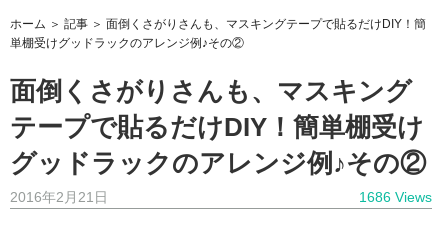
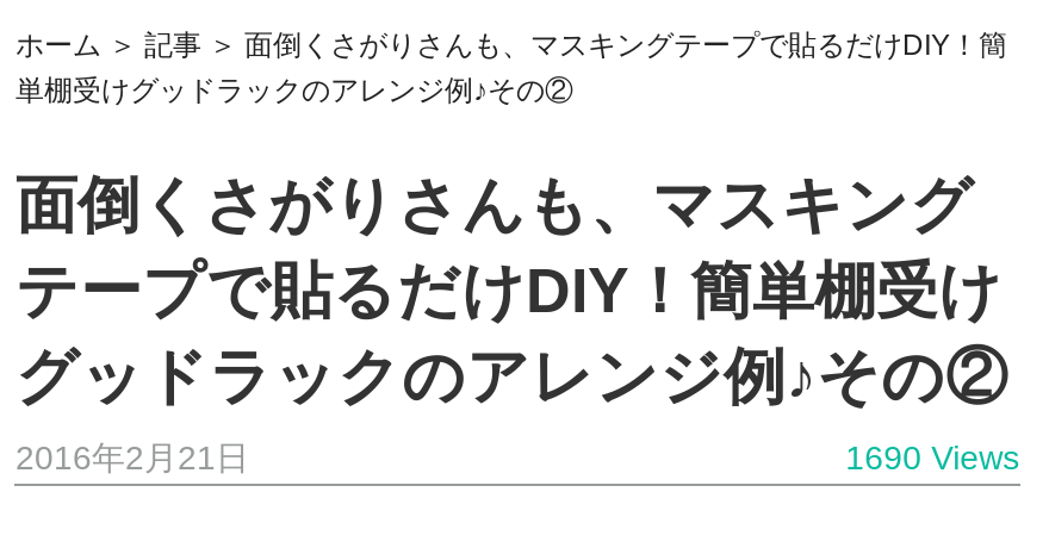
- 1686 Views
+ 1690 Views
